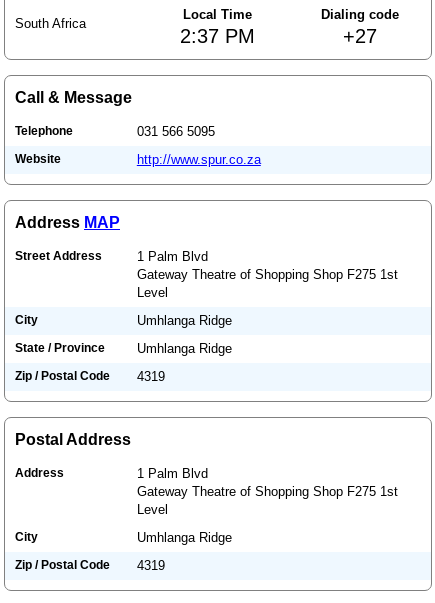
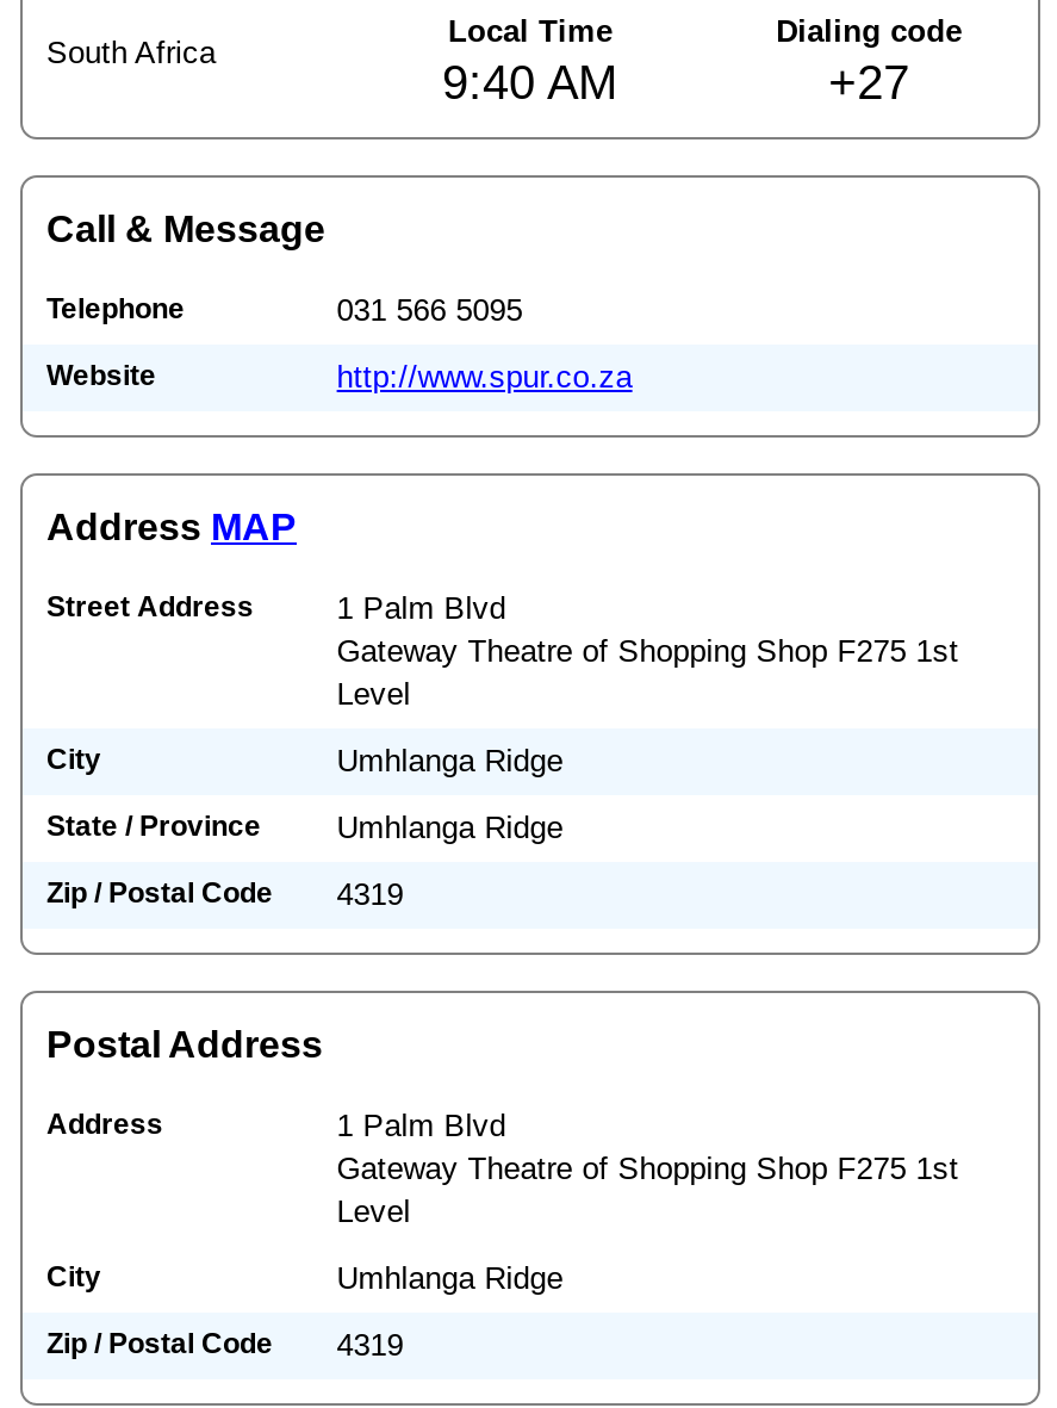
- 2:37 PM
+ 9:40 AM
